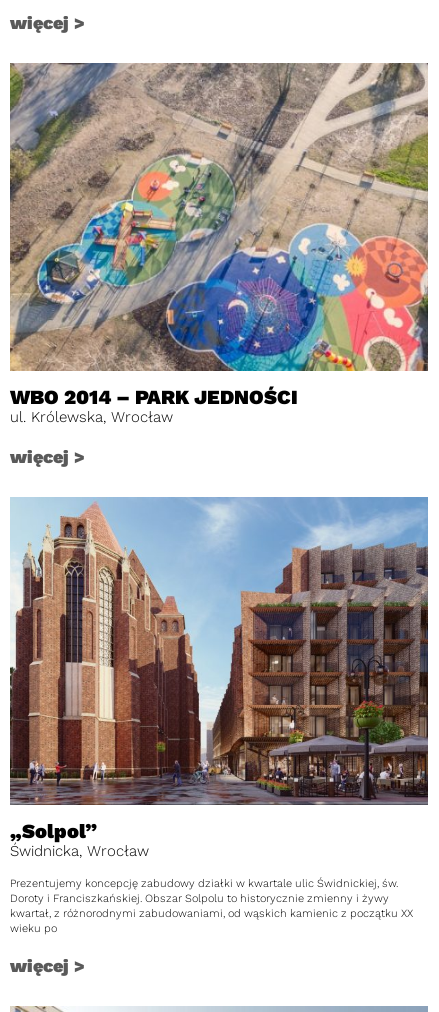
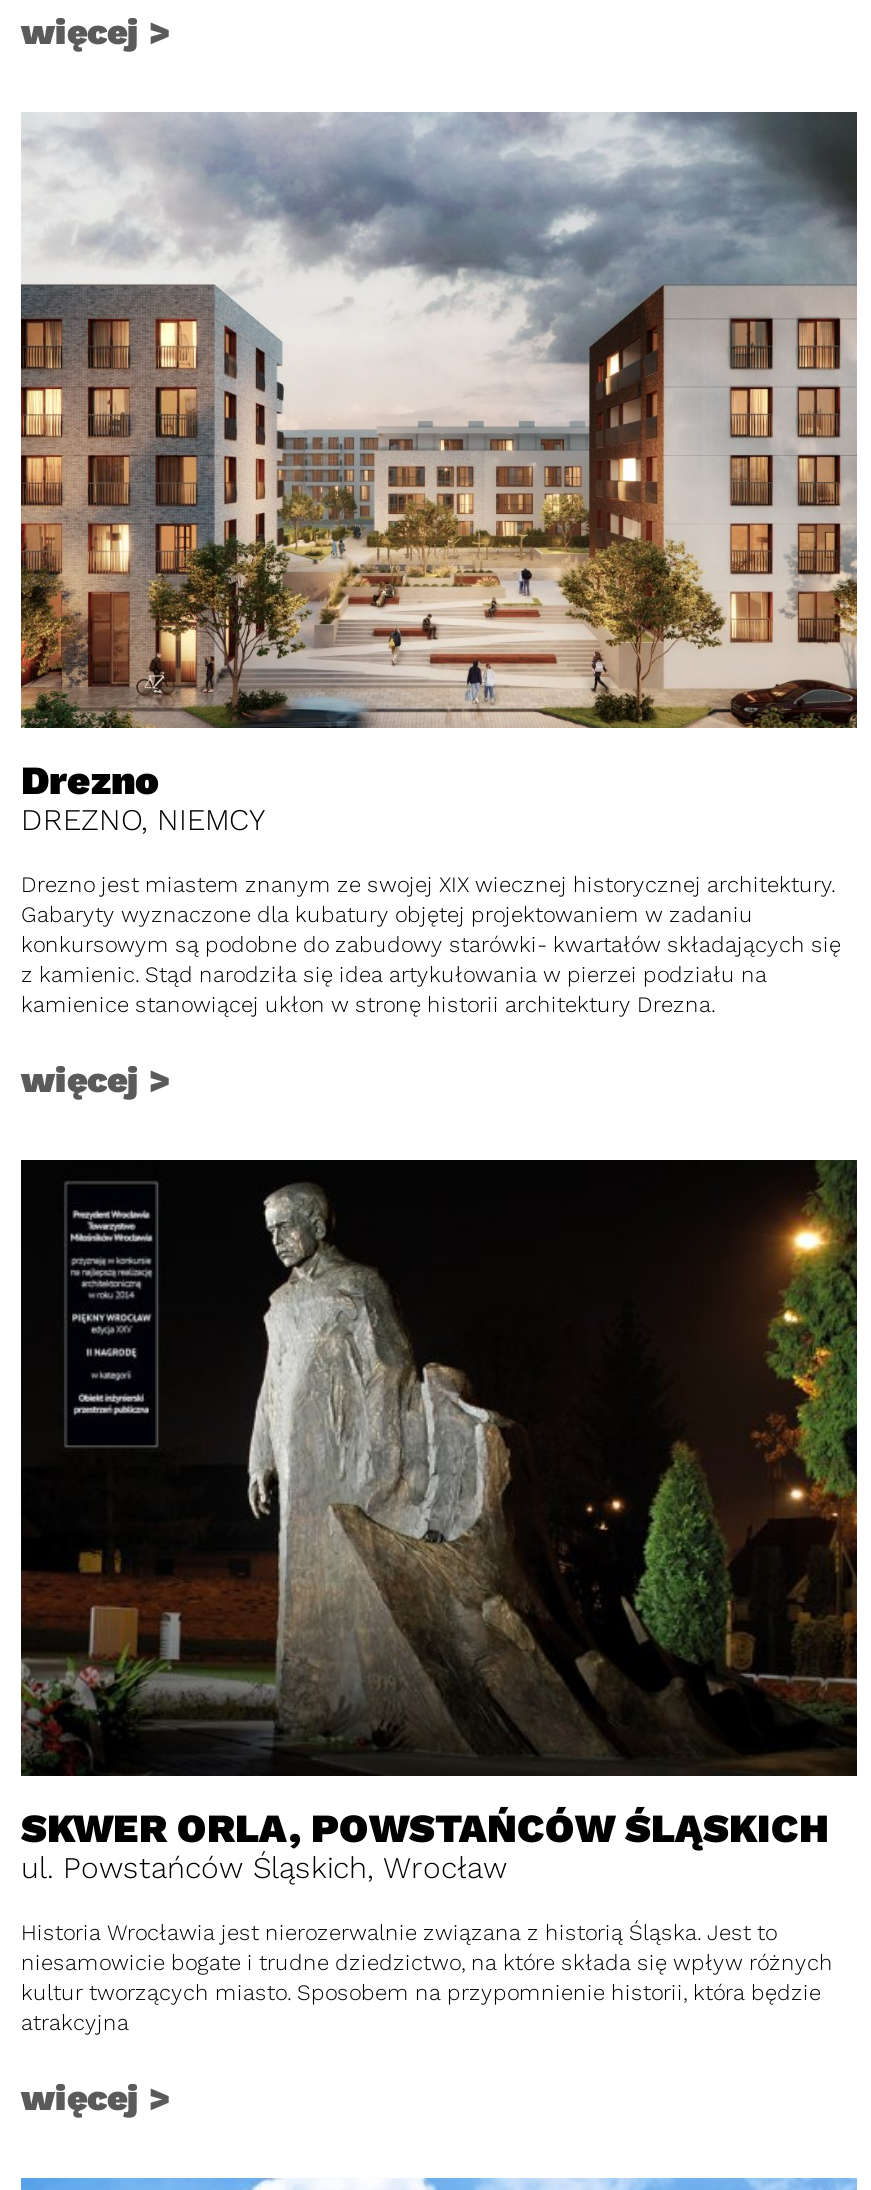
- [image]
- WBO 2014 – PARK JEDNOŚCI
- ul. Królewska, Wrocław
+ [image]
+ Drezno
+ DREZNO, NIEMCY
+ Drezno jest miastem znanym ze swojej XIX wiecznej historycznej architektury.
+ Gabaryty wyznaczone dla kubatury objętej projektowaniem w zadaniu
+ konkursowym są podobne do zabudowy starówki- kwartałów składających się
+ z kamienic. Stąd narodziła się idea artykułowania w pierzei podziału na
+ kamienice stanowiącej ukłon w stronę historii architektury Drezna.

- [image]
- „Solpol”
- Świdnicka, Wrocław
+ [image]
+ SKWER ORLA, POWSTAŃCÓW ŚLĄSKICH
+ ul. Powstańców Śląskich, Wrocław

- Prezentujemy koncepcję zabudowy działki w kwartale ulic Świdnickiej, św.
- Doroty i Franciszkańskiej. Obszar Solpolu to historycznie zmienny i żywy
- kwartał, z różnorodnymi zabudowaniami, od wąskich kamienic z początku XX
- wieku po
+ Historia Wrocławia jest nierozerwalnie związana z historią Śląska. Jest to
+ niesamowicie bogate i trudne dziedzictwo, na które składa się wpływ różnych
+ kultur tworzących miasto. Sposobem na przypomnienie historii, która będzie
+ atrakcyjna
